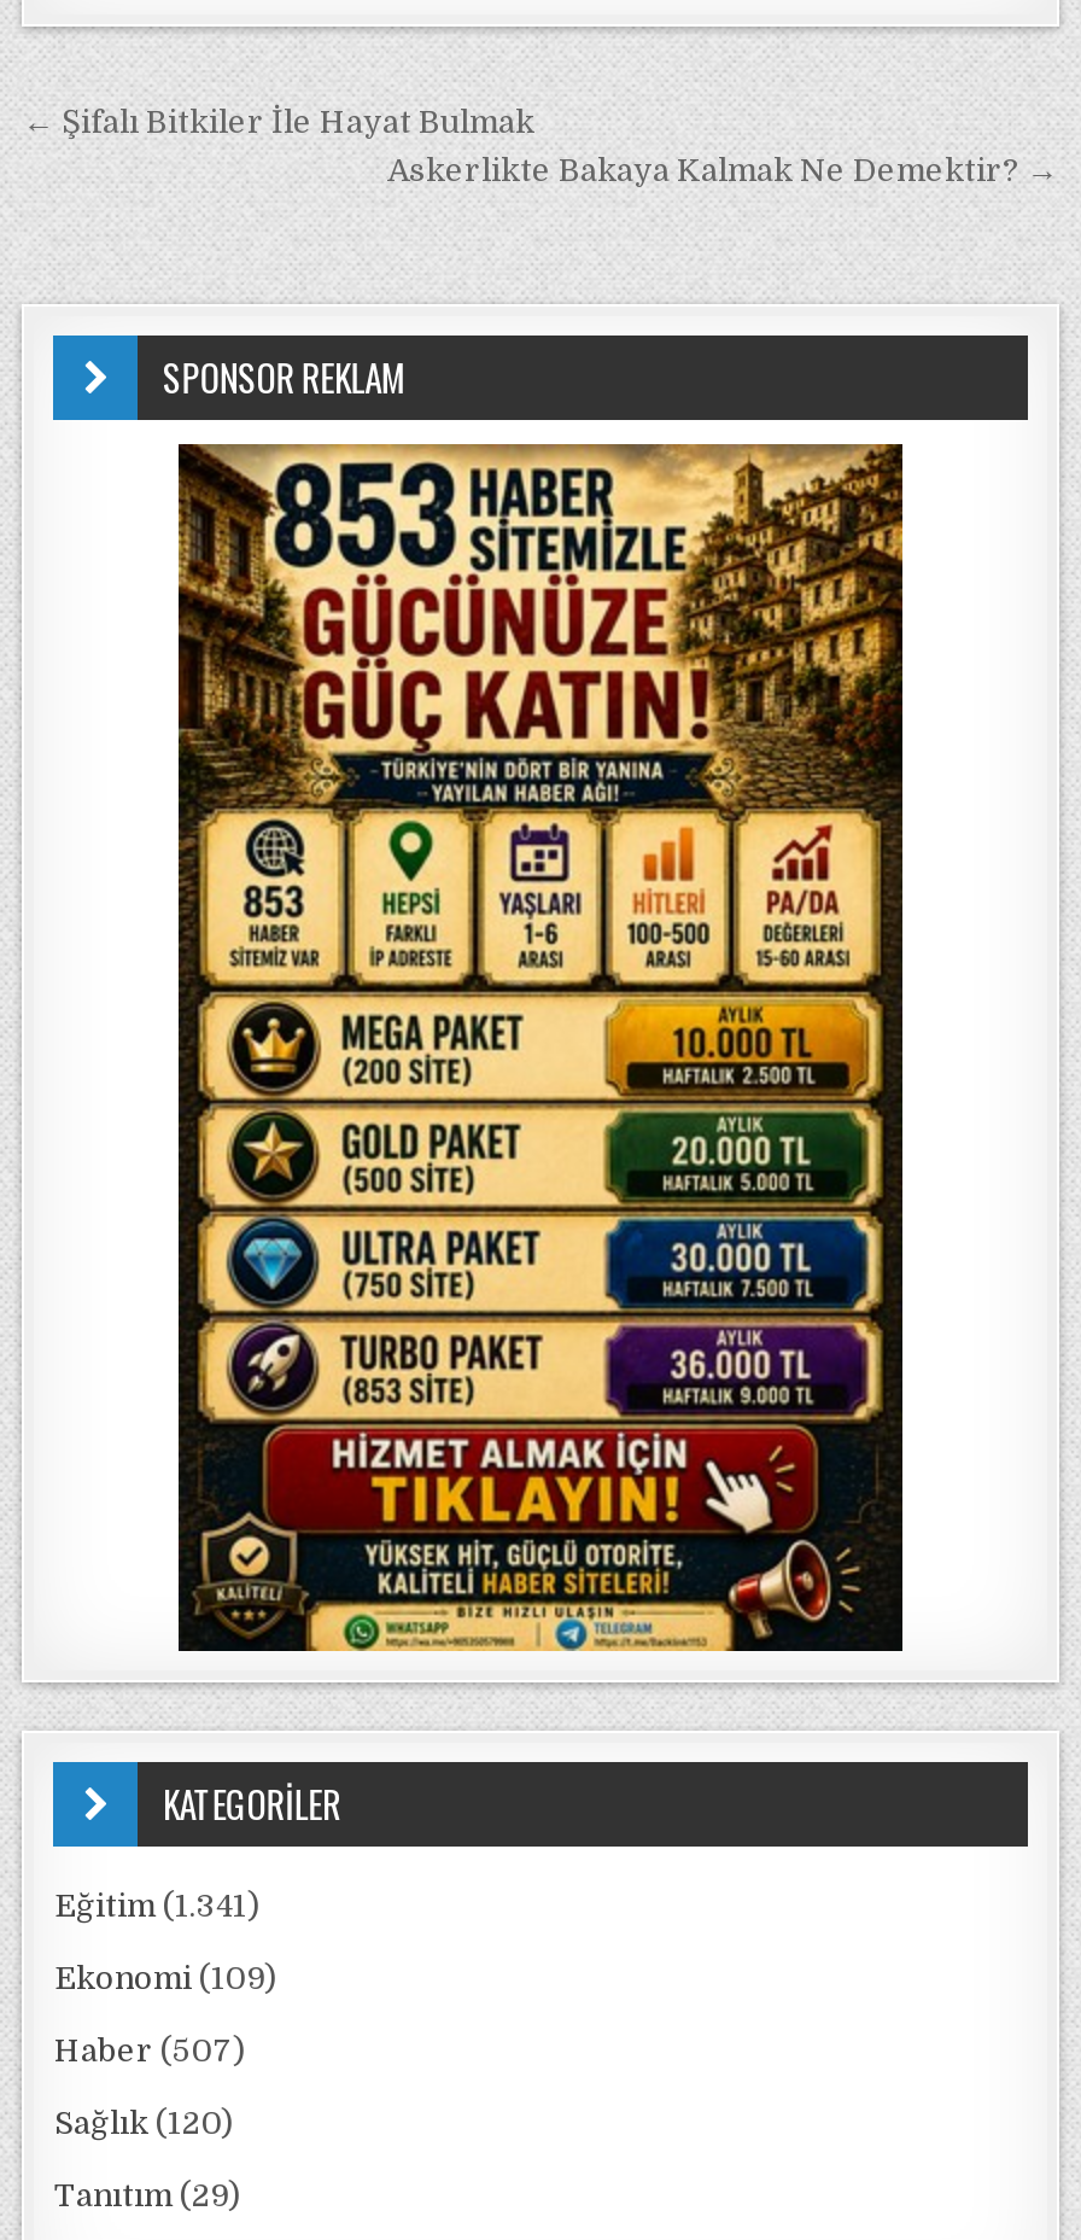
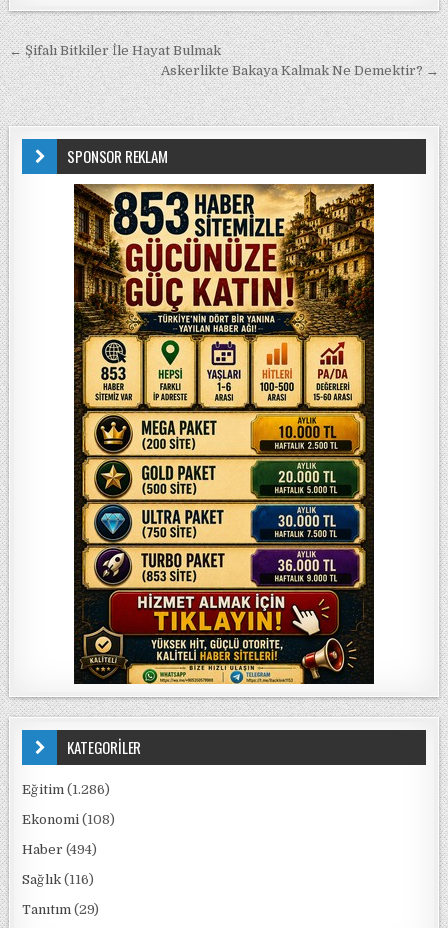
- Eğitim (1.341)
+ Eğitim (1.286)

- Ekonomi (109)
+ Ekonomi (108)

- Haber (507)
+ Haber (494)

- Sağlık (120)
+ Sağlık (116)
